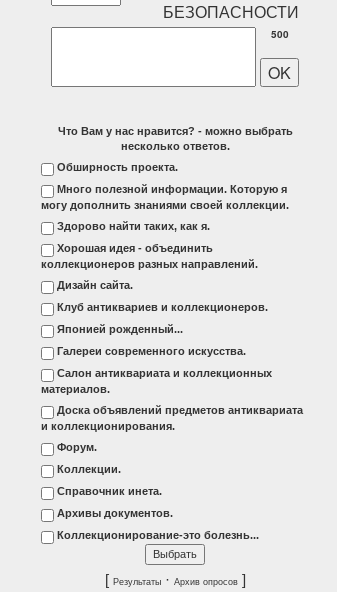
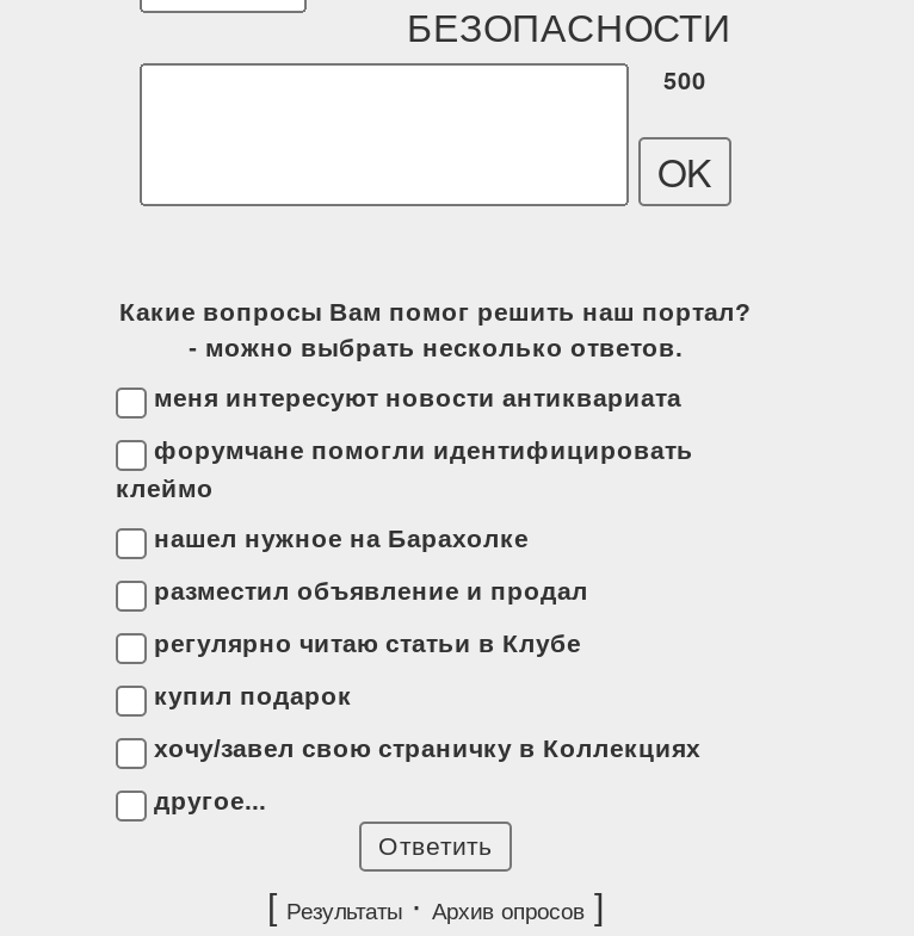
- Что Вам у нас нравится? - можно выбрать
- несколько ответов.
- Обширность проекта.
- Много полезной информации. Которую я
- могу дополнить знаниями своей коллекции.
- Здорово найти таких, как я.
- Хорошая идея - объединить
- коллекционеров разных направлений.
- Дизайн сайта.
- Клуб антиквариев и коллекционеров.
- Японией рожденный...
- Галереи современного искусства.
- Салон антиквариата и коллекционных
- материалов.
- Доска объявлений предметов антиквариата
- и коллекционирования.
- Форум.
- Коллекции.
- Справочник инета.
- Архивы документов.
- Коллекционирование-это болезнь...
+ Какие вопросы Вам помог решить наш портал?
+ - можно выбрать несколько ответов.
+ меня интересуют новости антиквариата
+ форумчане помогли идентифицировать
+ клеймо
+ нашел нужное на Барахолке
+ разместил объявление и продал
+ регулярно читаю статьи в Клубе
+ купил подарок
+ хочу/завел свою страничку в Коллекциях
+ другое...
